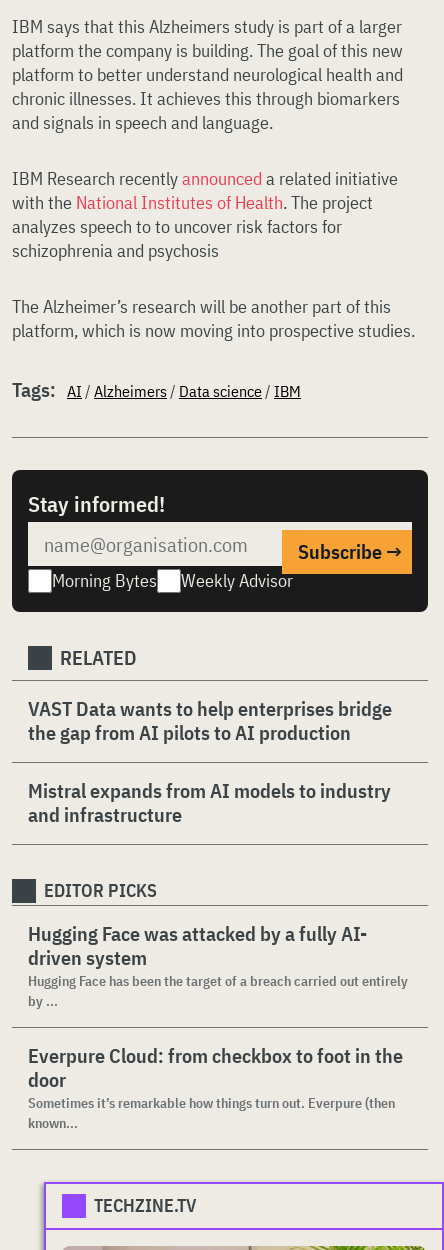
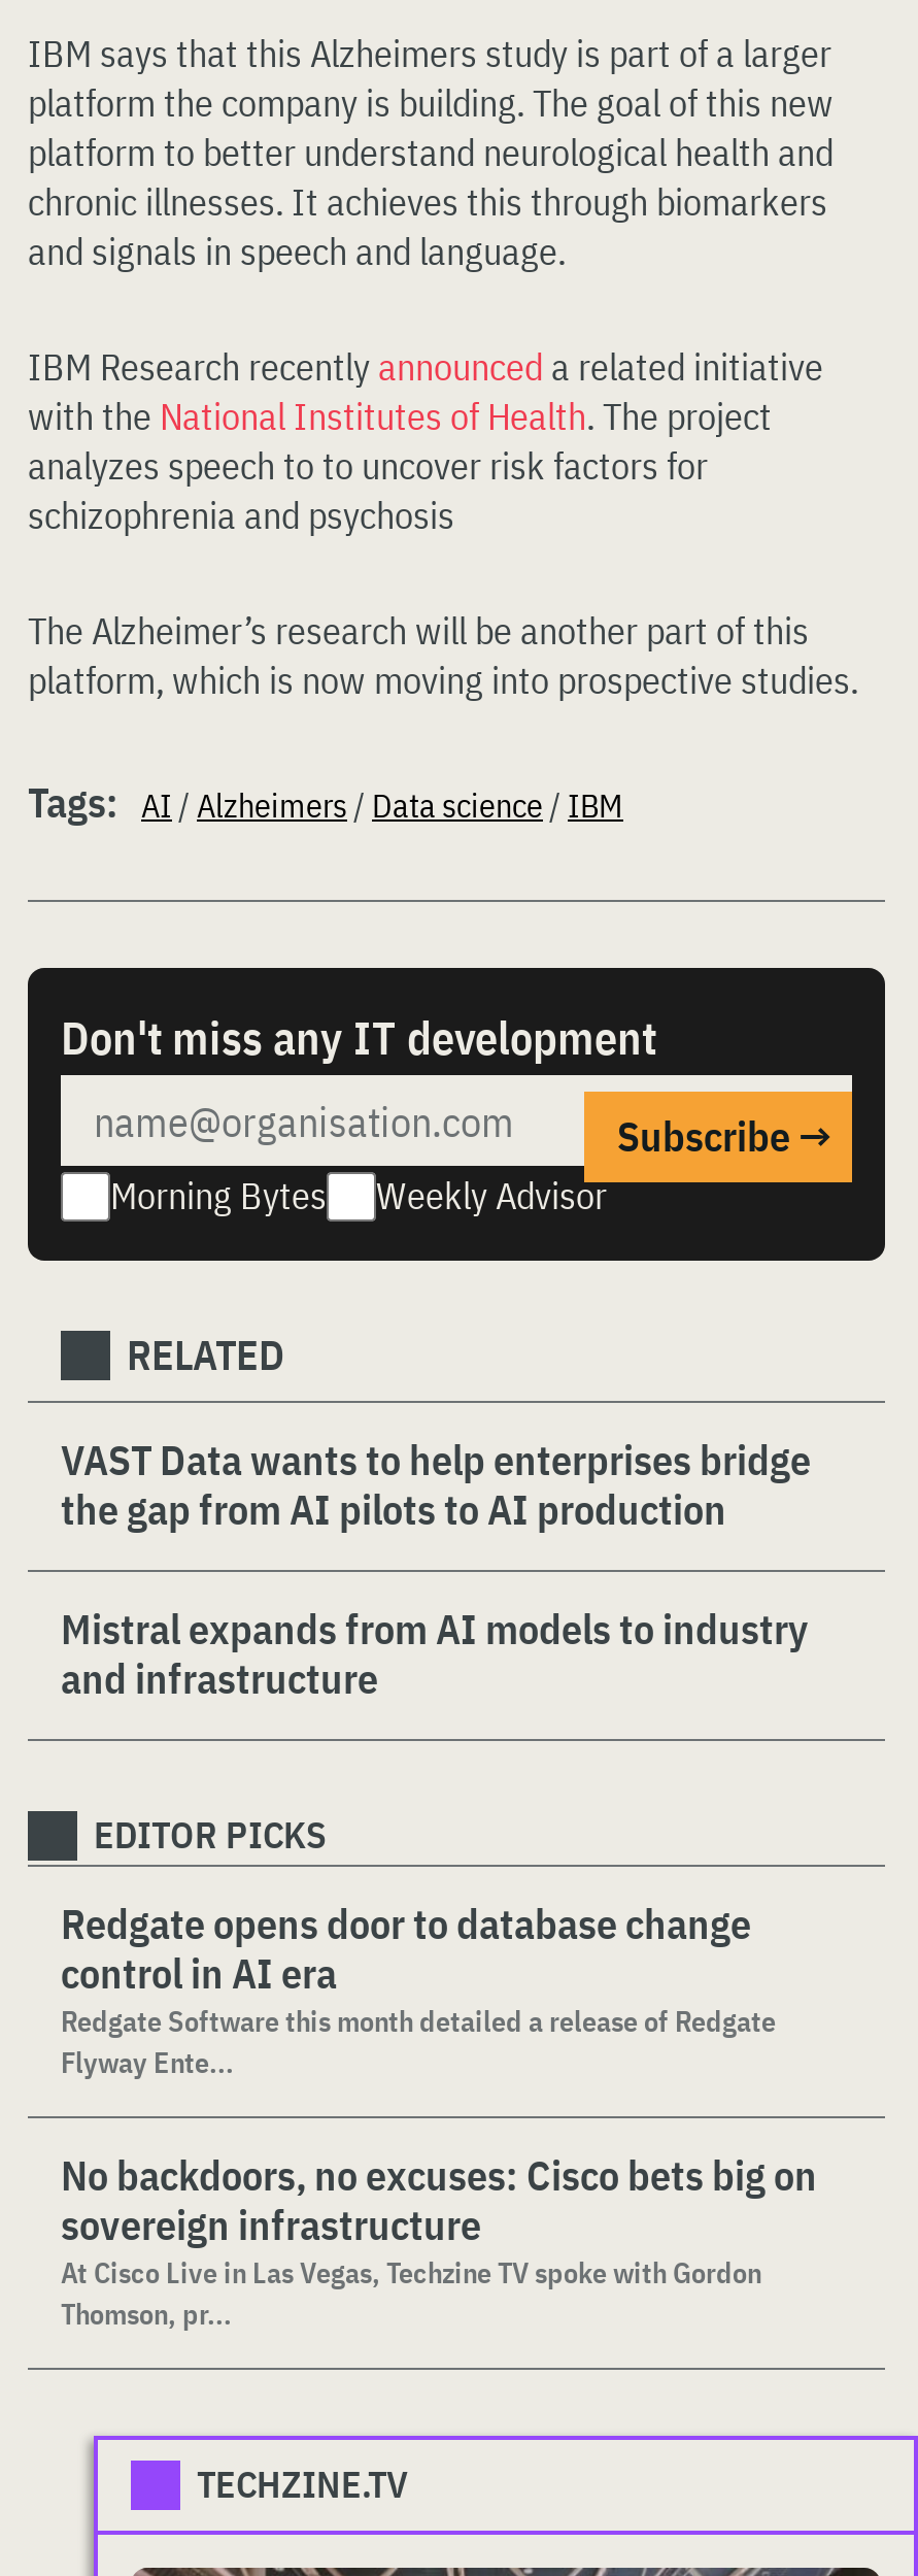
- Stay informed!
+ Don't miss any IT development

- Hugging Face was attacked by a fully AI-
- driven system
- Hugging Face has been the target of a breach carried out entirely
- by ...
+ Redgate opens door to database change
+ control in AI era
+ Redgate Software this month detailed a release of Redgate
+ Flyway Ente...

- Everpure Cloud: from checkbox to foot in the
- door
- Sometimes it’s remarkable how things turn out. Everpure (then
- known...
+ No backdoors, no excuses: Cisco bets big on
+ sovereign infrastructure
+ At Cisco Live in Las Vegas, Techzine TV spoke with Gordon
+ Thomson, pr...
